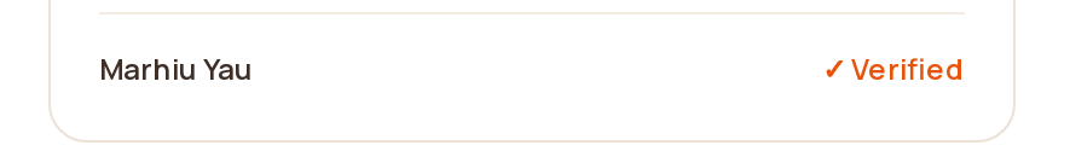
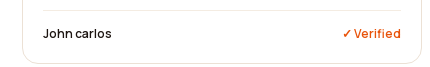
- Marhiu Yau
+ John carlos
